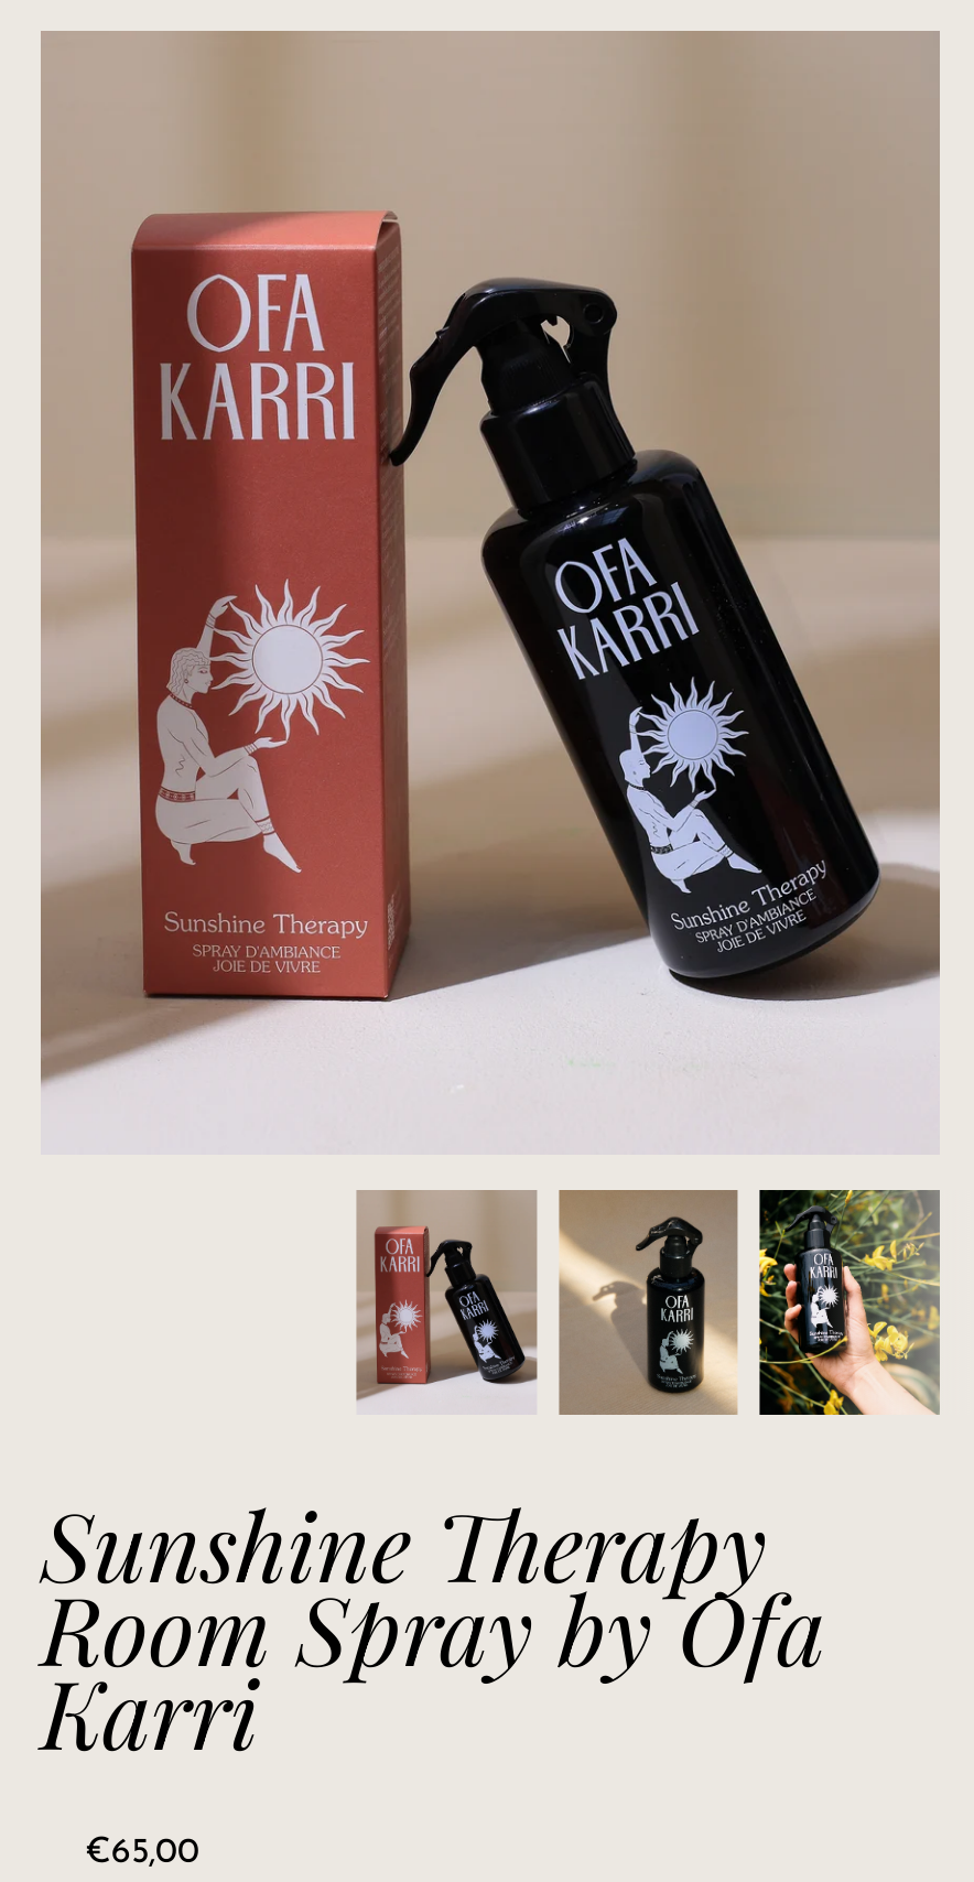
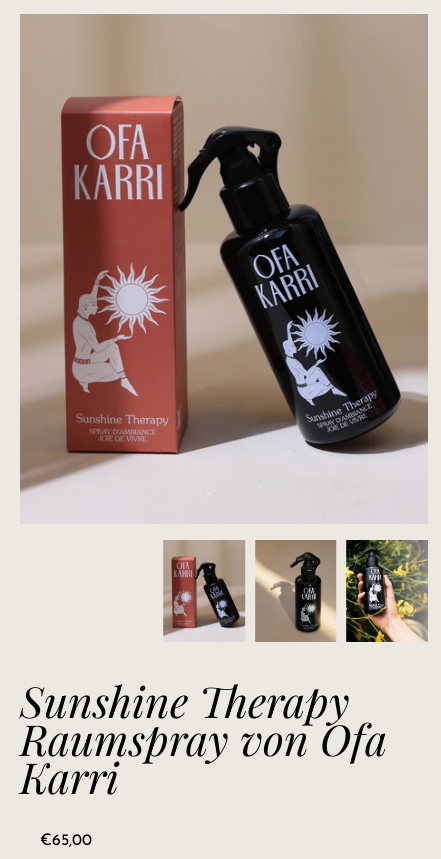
- Room Spray by Ofa
+ Raumspray von Ofa
